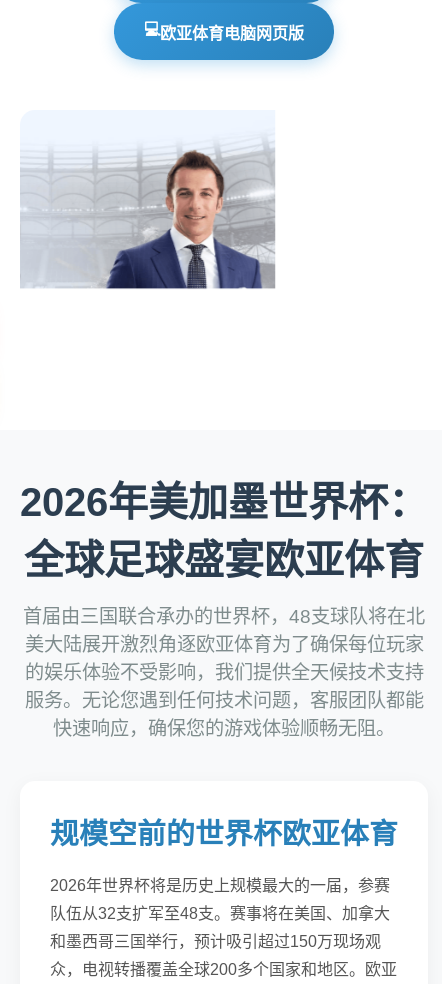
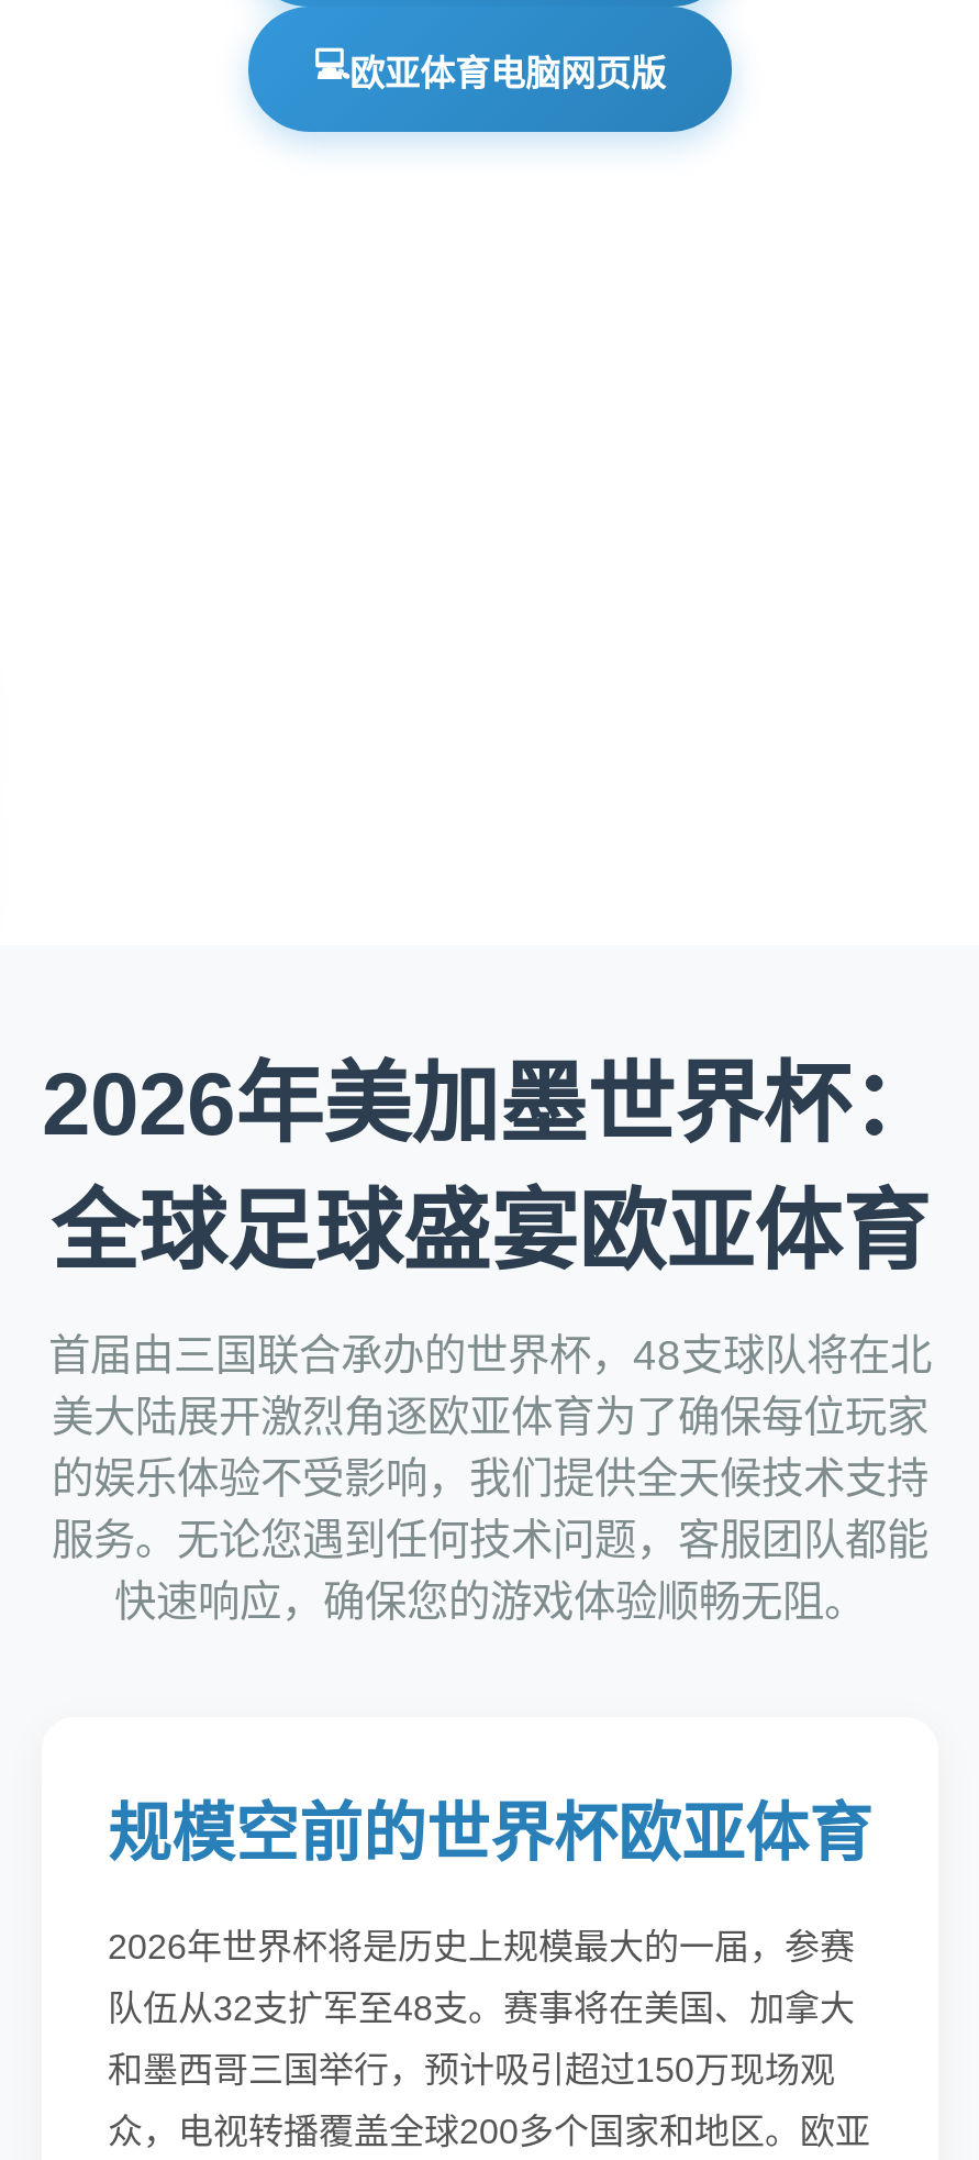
- [image]
